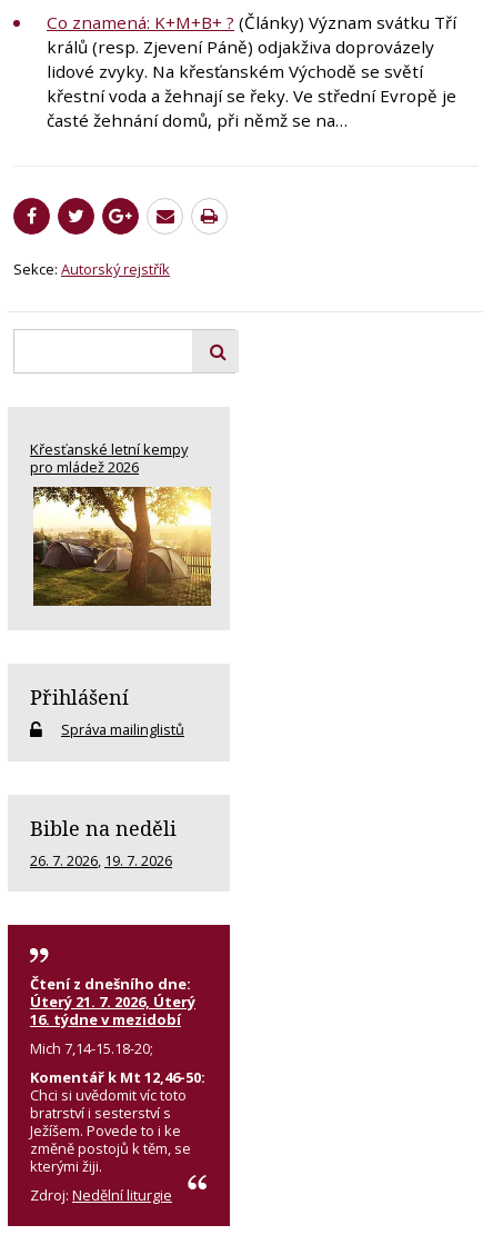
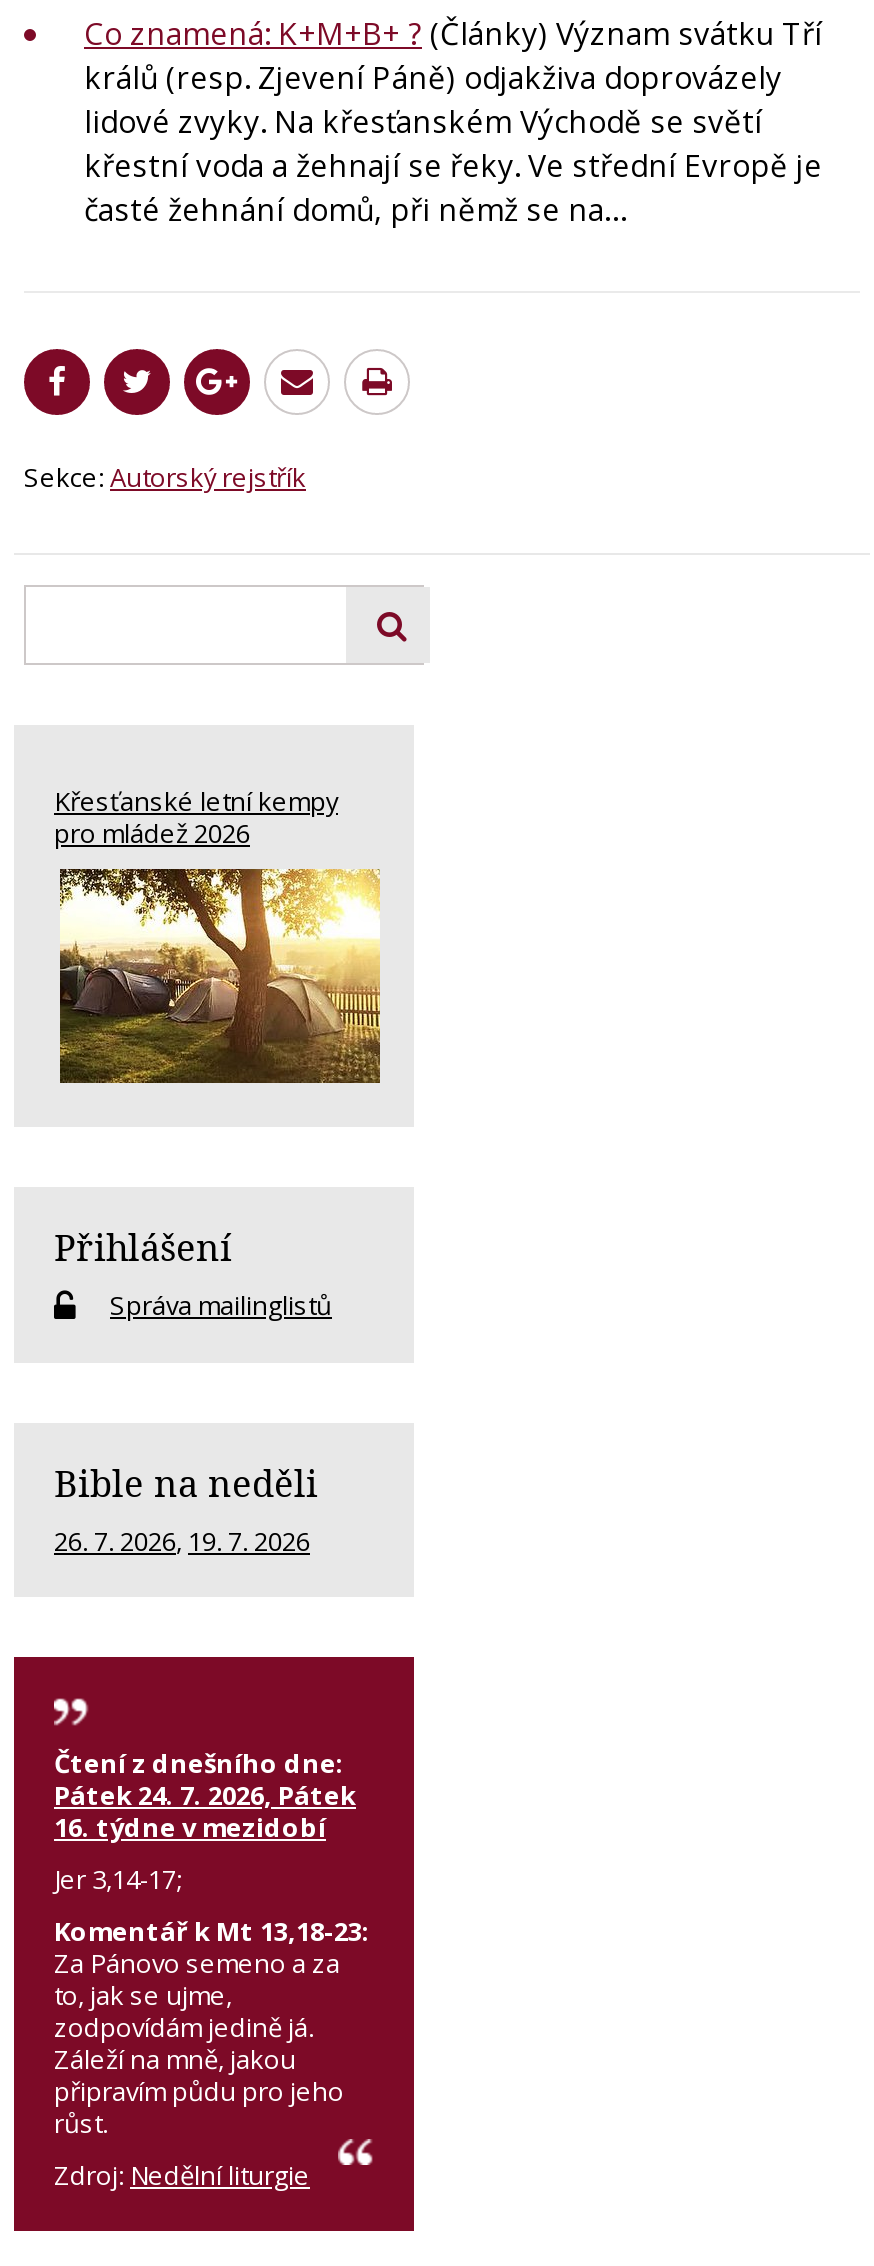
- Úterý 21. 7. 2026, Úterý
+ Pátek 24. 7. 2026, Pátek

- Mich 7,14-15.18-20;
- Komentář k Mt 12,46-50:
- Chci si uvědomit víc toto
- bratrství i sesterství s
- Ježíšem. Povede to i ke
- změně postojů k těm, se
- kterými žiji.
+ Jer 3,14-17;
+ Komentář k Mt 13,18-23:
+ Za Pánovo semeno a za
+ to, jak se ujme,
+ zodpovídám jedině já.
+ Záleží na mně, jakou
+ připravím půdu pro jeho
+ růst.
